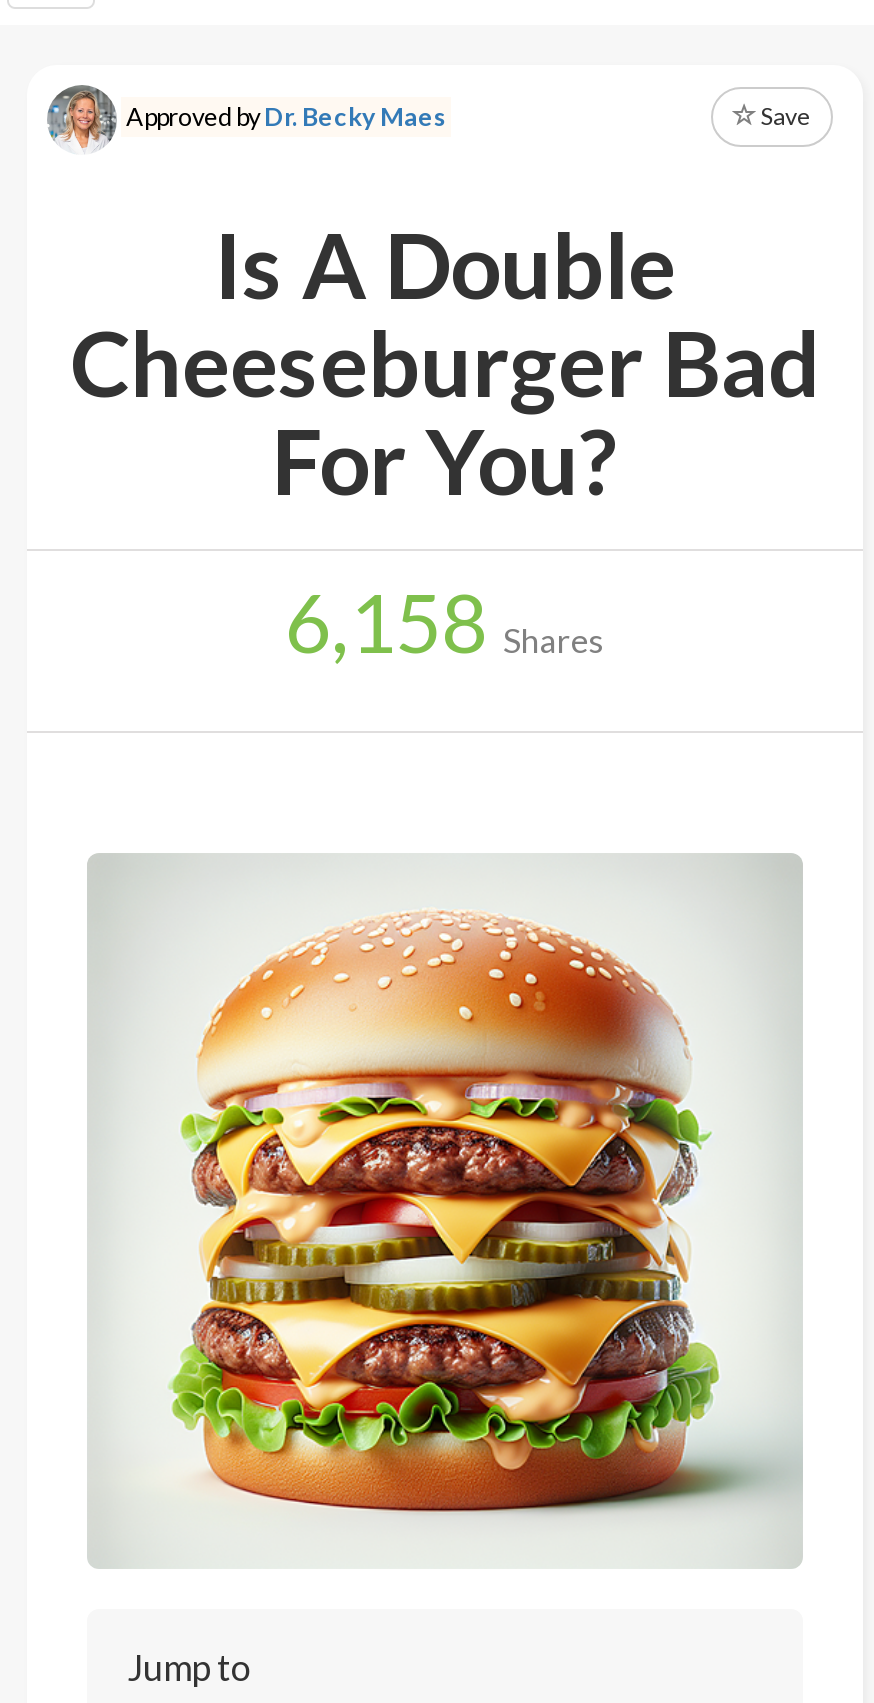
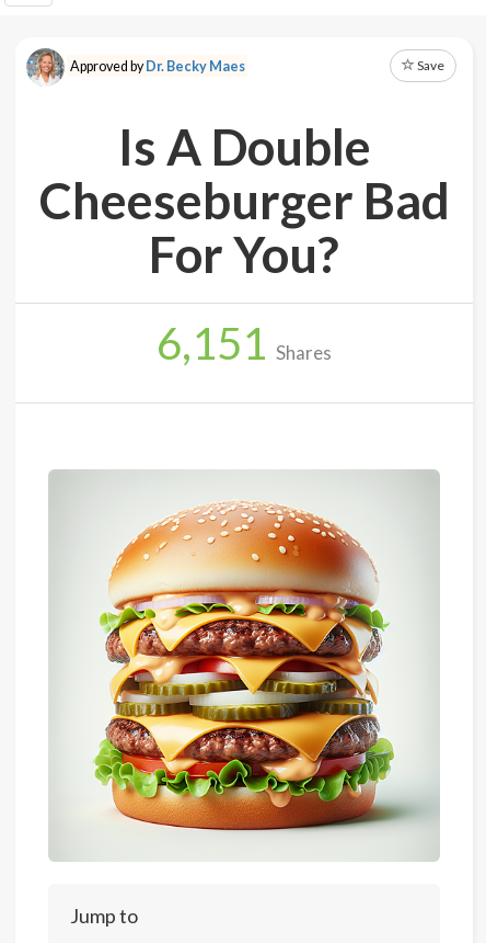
- 6,158 Shares
+ 6,151 Shares
